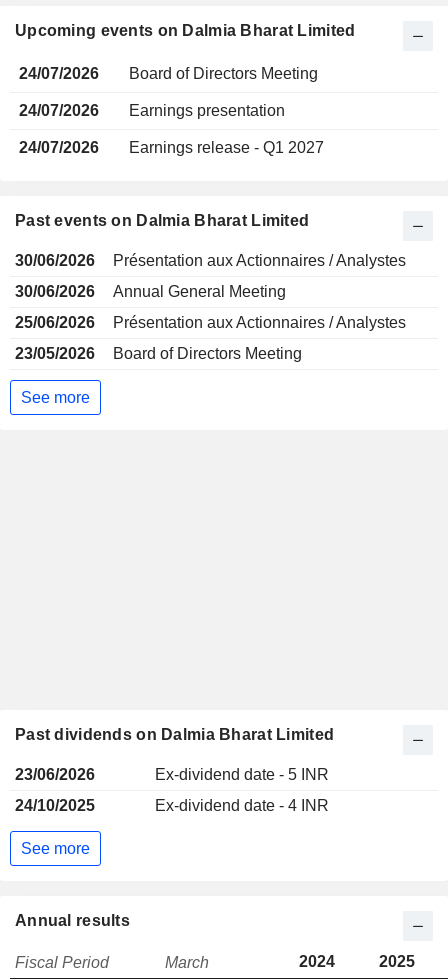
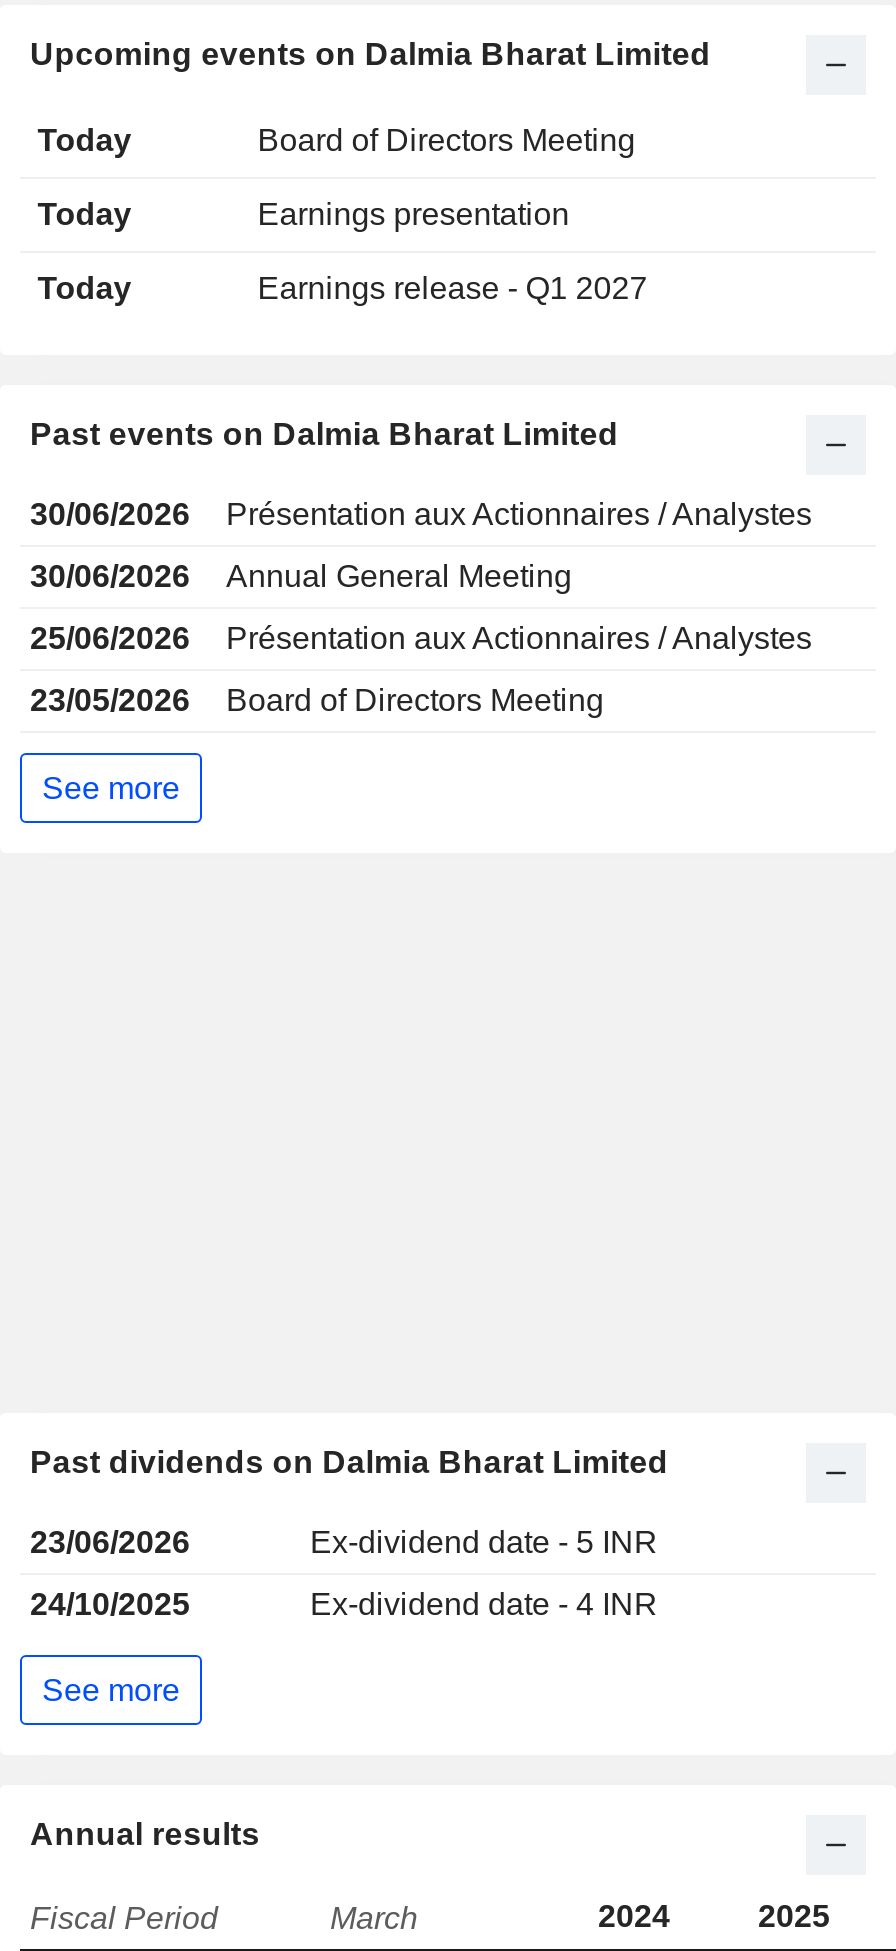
- 24/07/2026
+ Today

- 24/07/2026
+ Today

- 24/07/2026
+ Today
